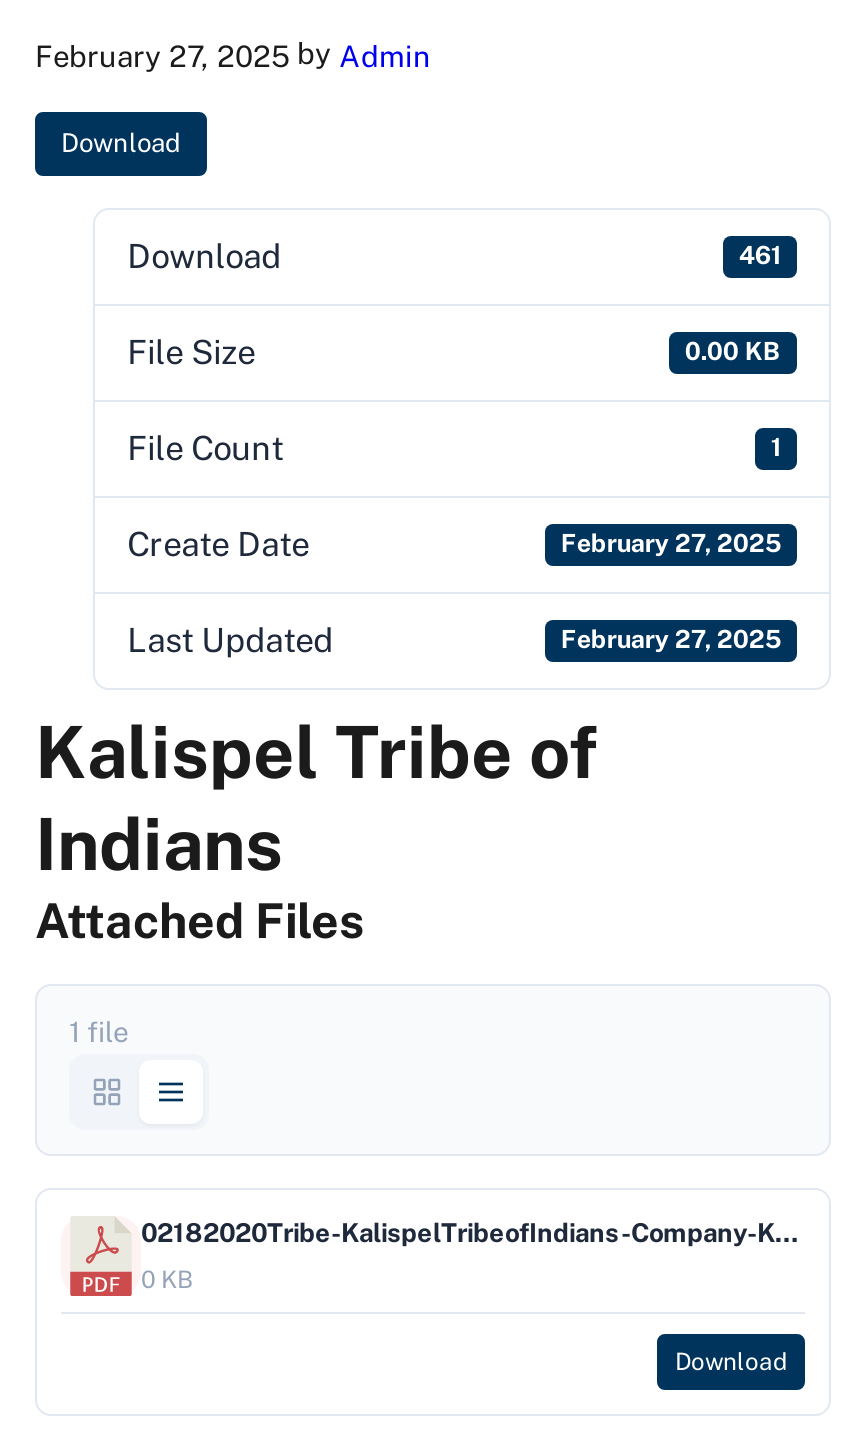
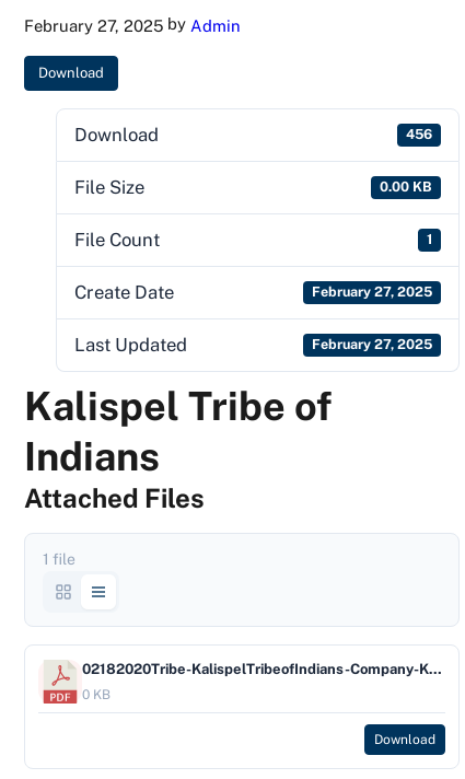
- 461
+ 456
